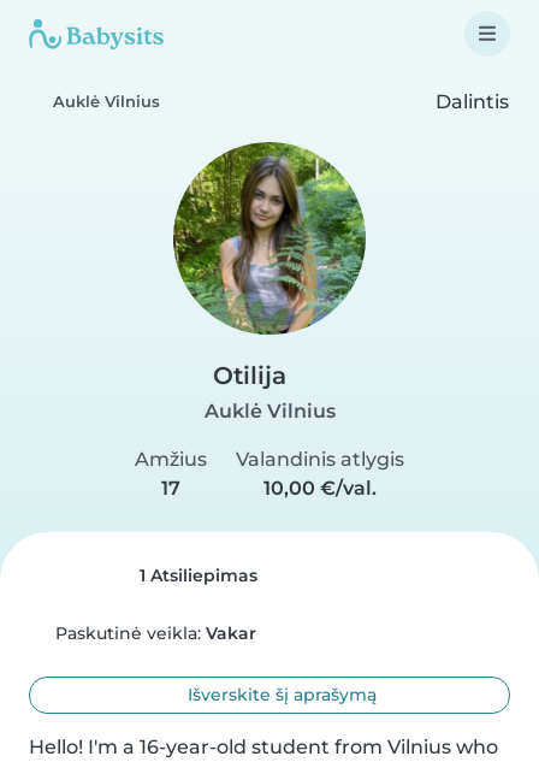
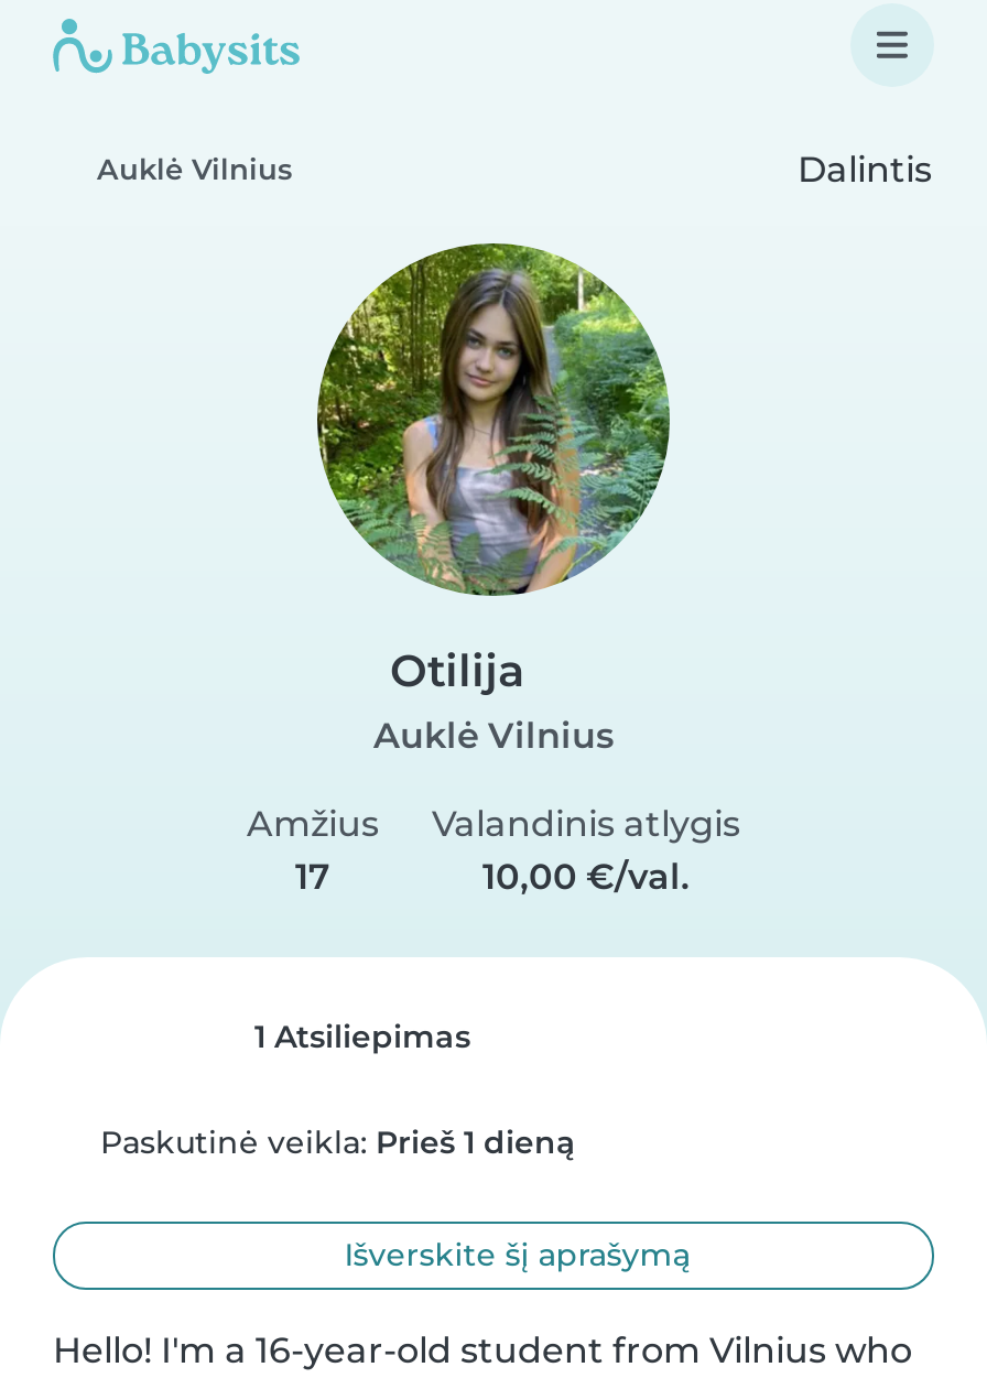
- Paskutinė veikla: Vakar
+ Paskutinė veikla: Prieš 1 dieną
